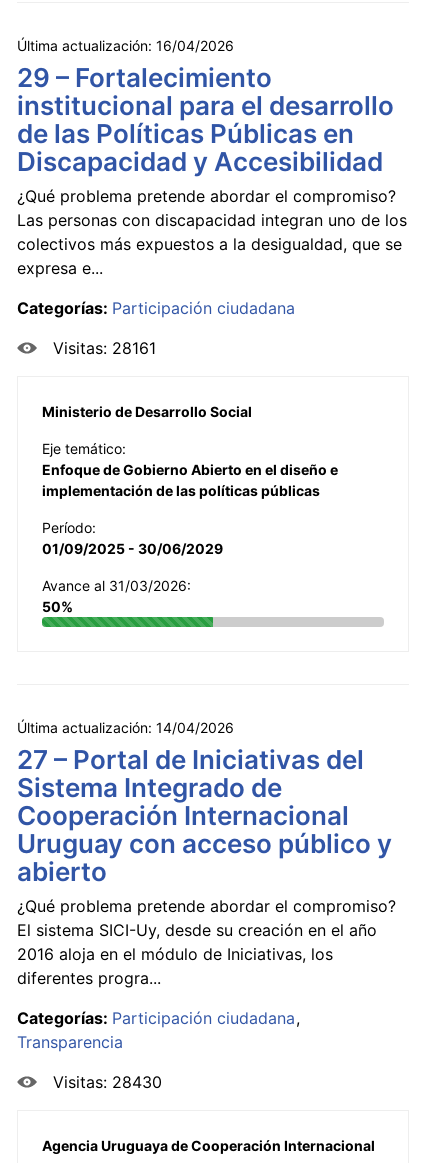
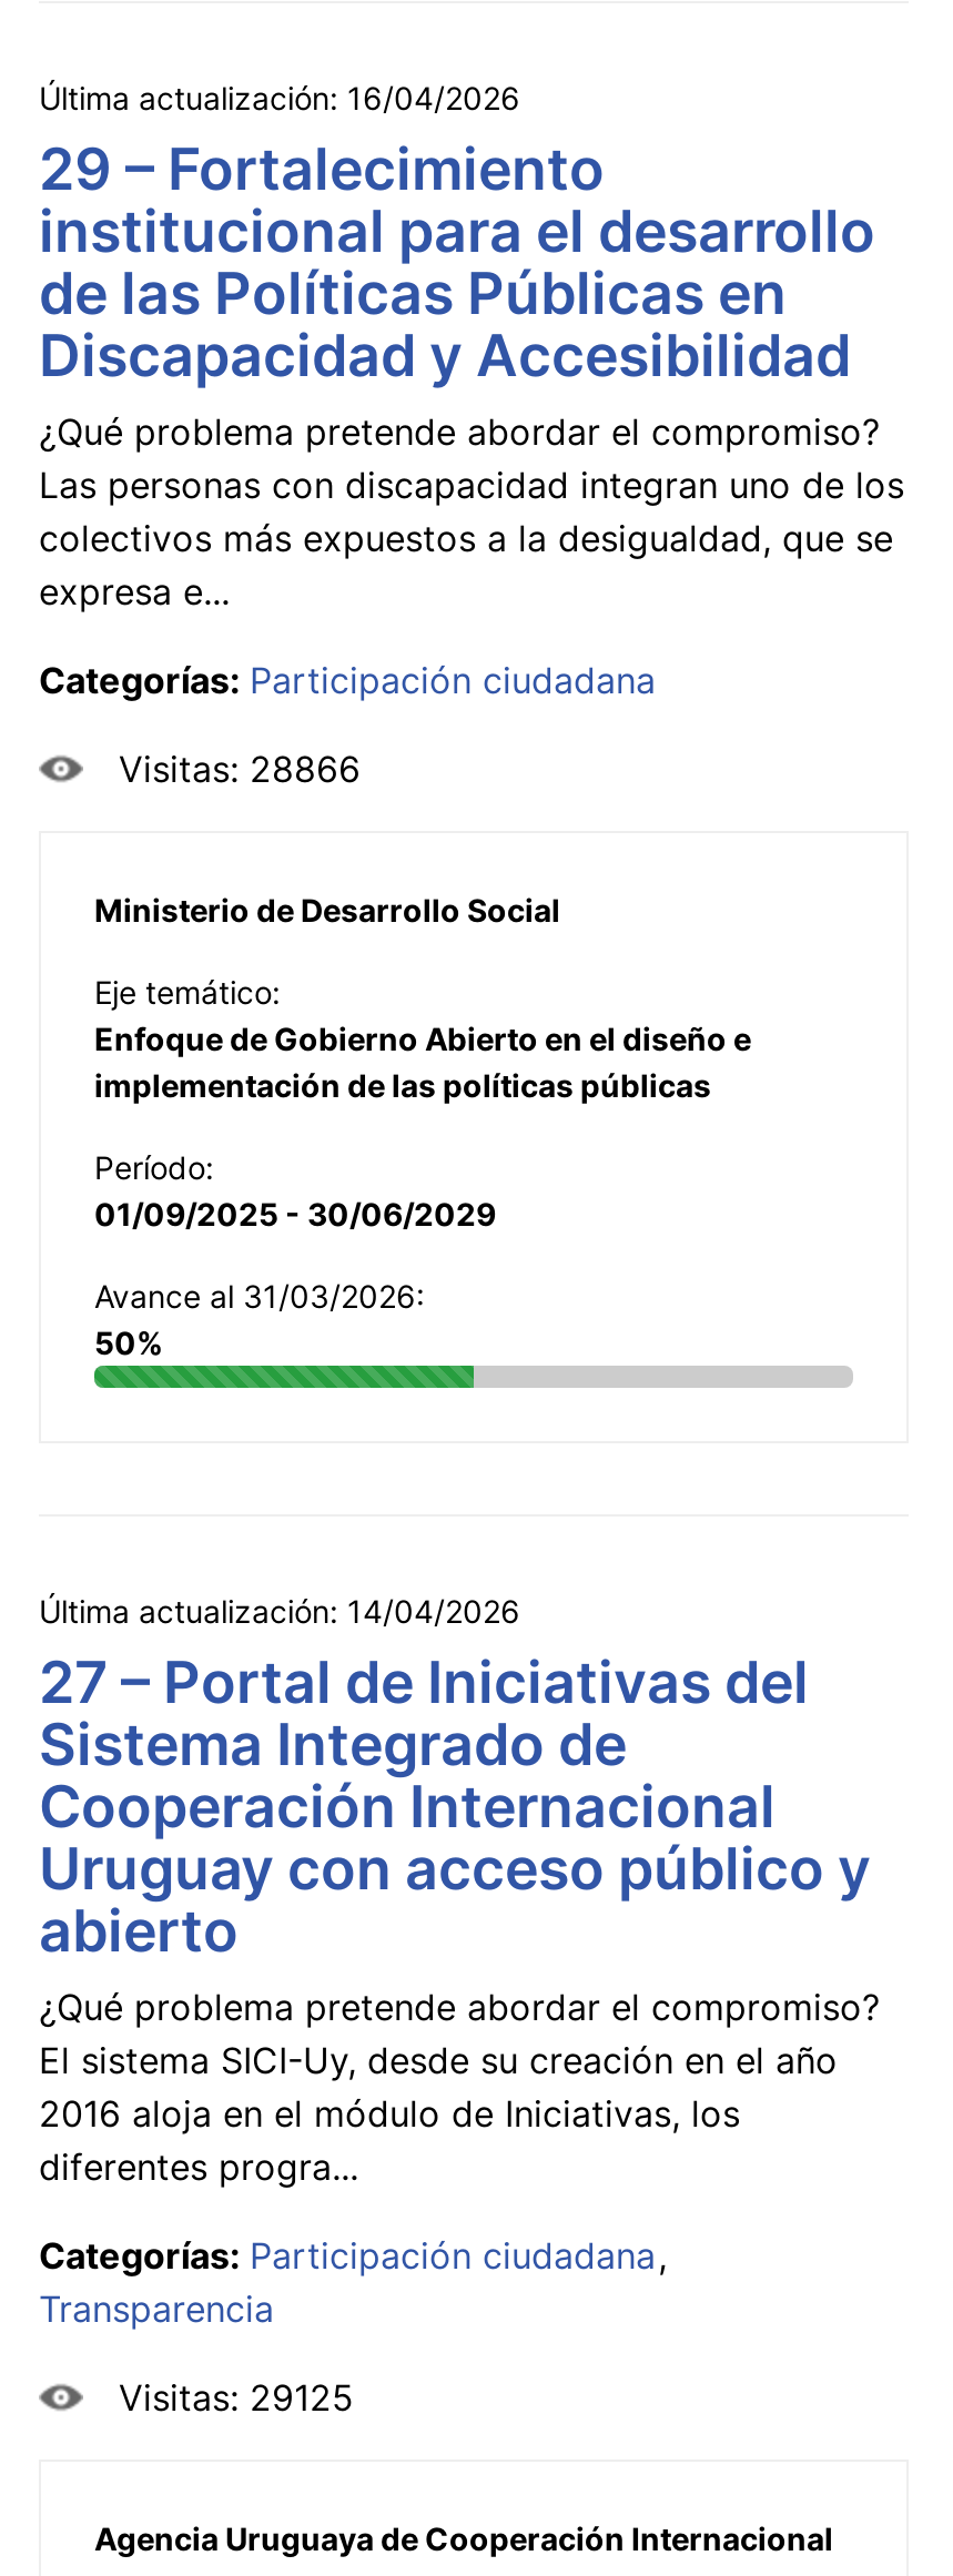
- Visitas: 28161
+ Visitas: 28866

- Visitas: 28430
+ Visitas: 29125
